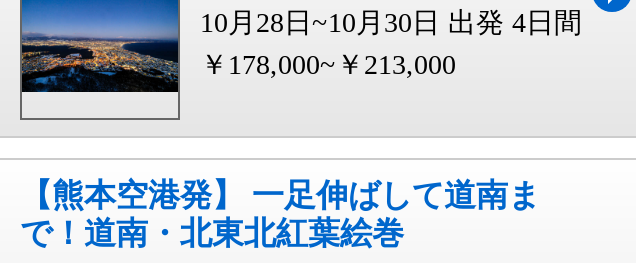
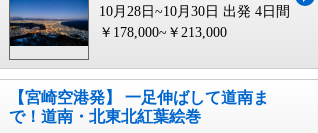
- 【熊本空港発】 一足伸ばして道南ま
+ 【宮崎空港発】 一足伸ばして道南ま
